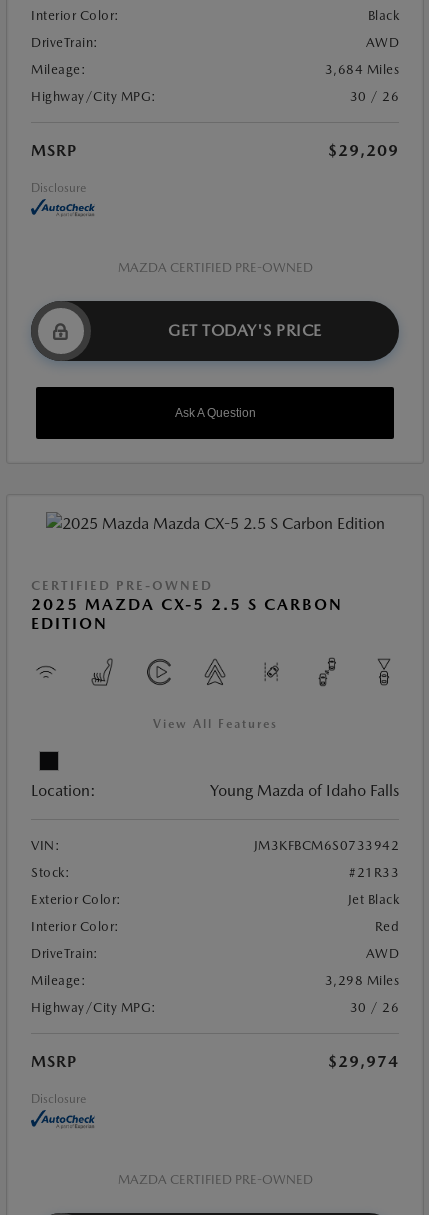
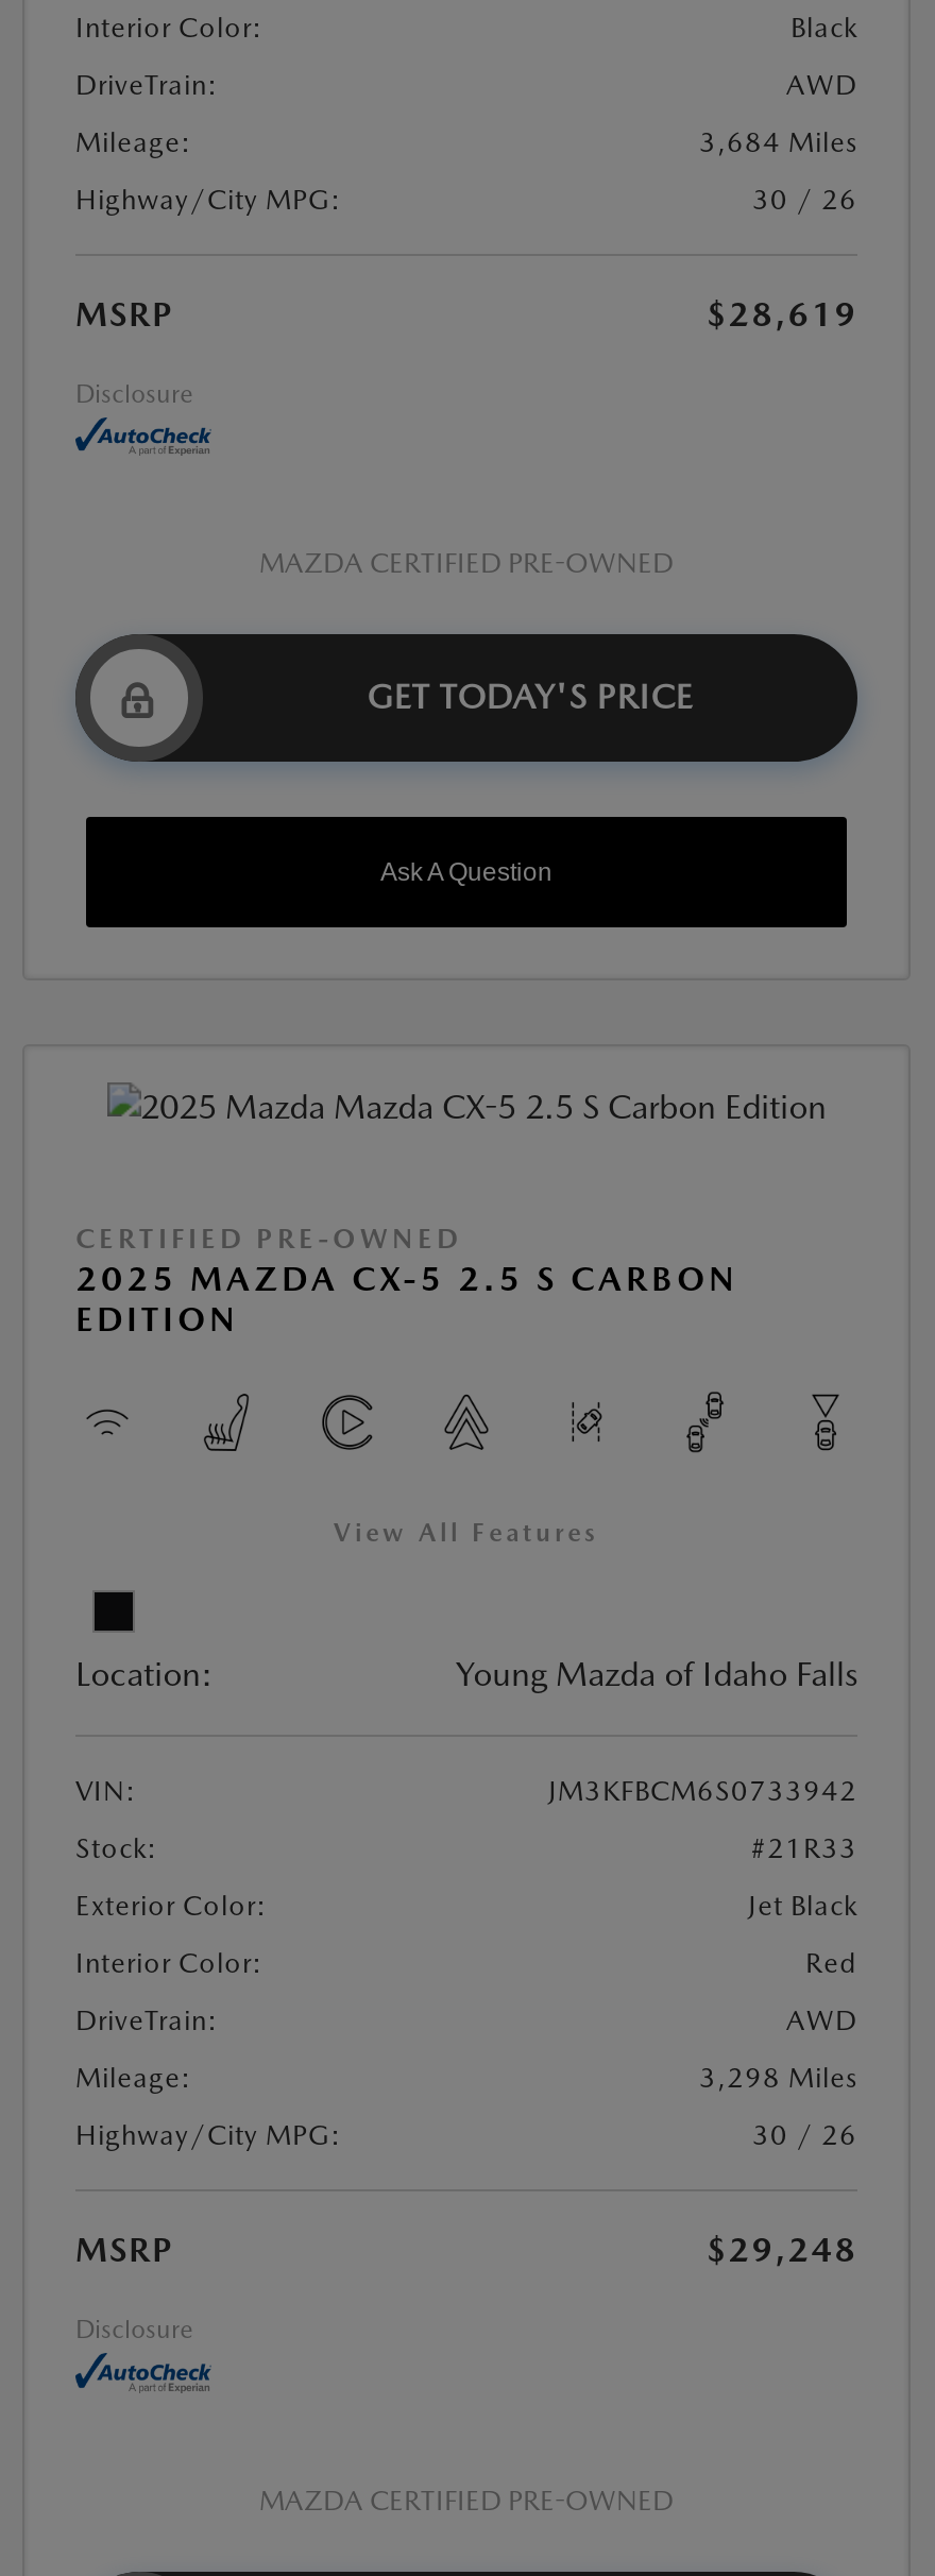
- $29,209
+ $28,619

- $29,974
+ $29,248
